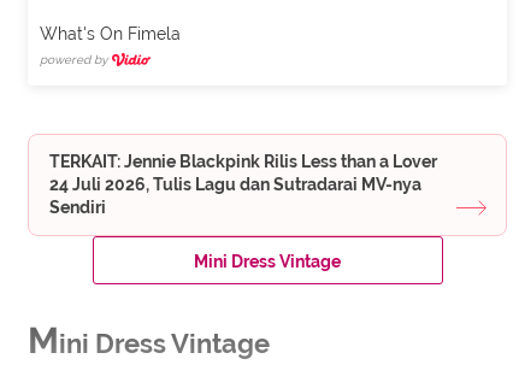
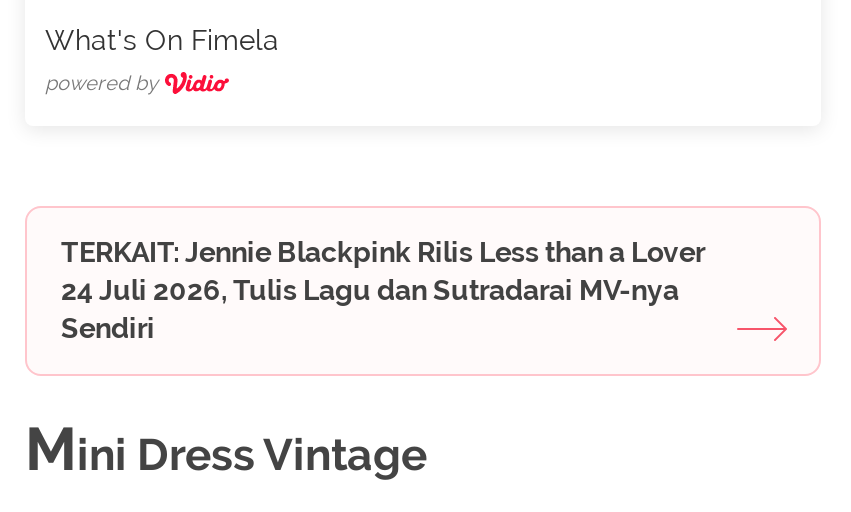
- Mini Dress Vintage
